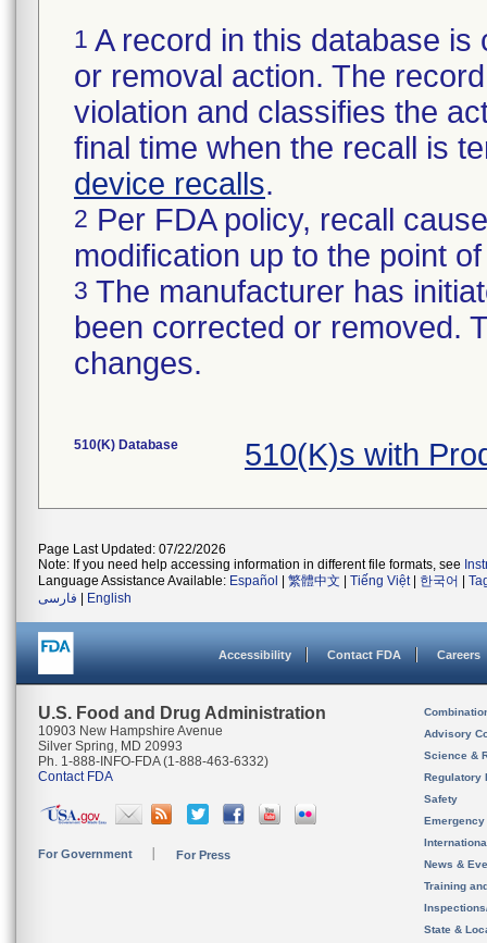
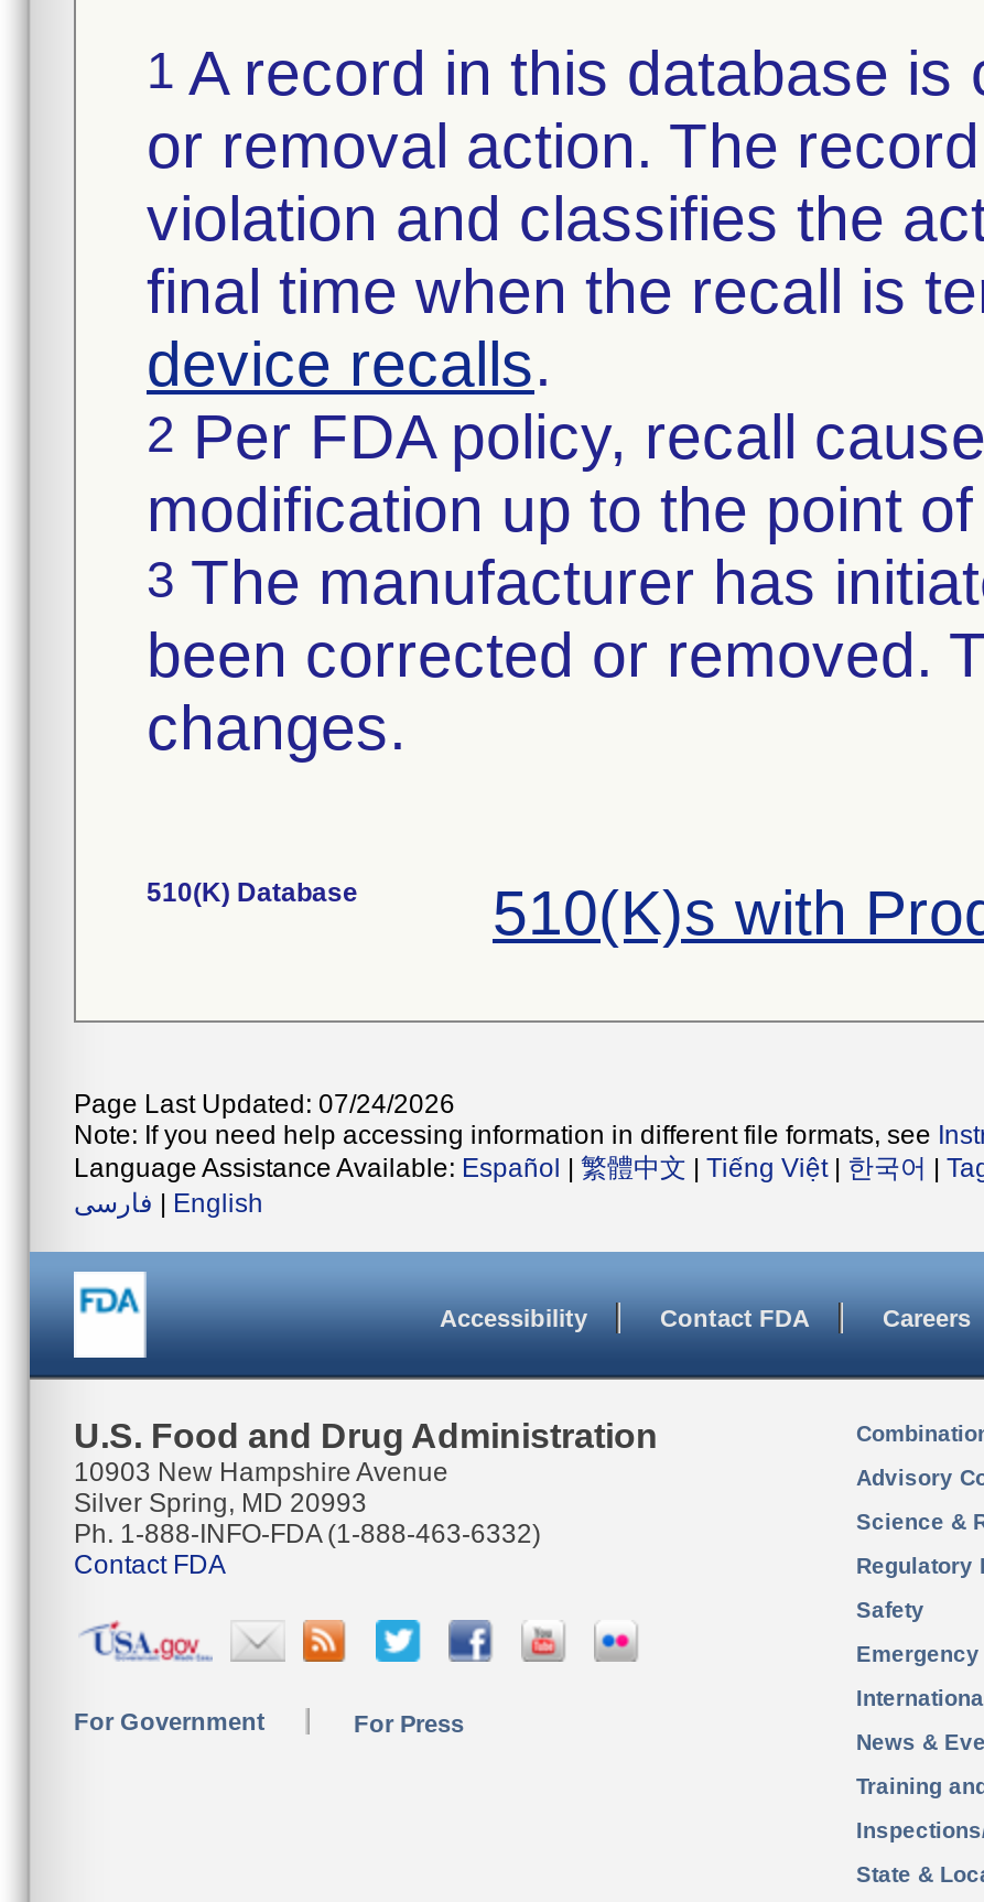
- Page Last Updated: 07/22/2026
+ Page Last Updated: 07/24/2026
